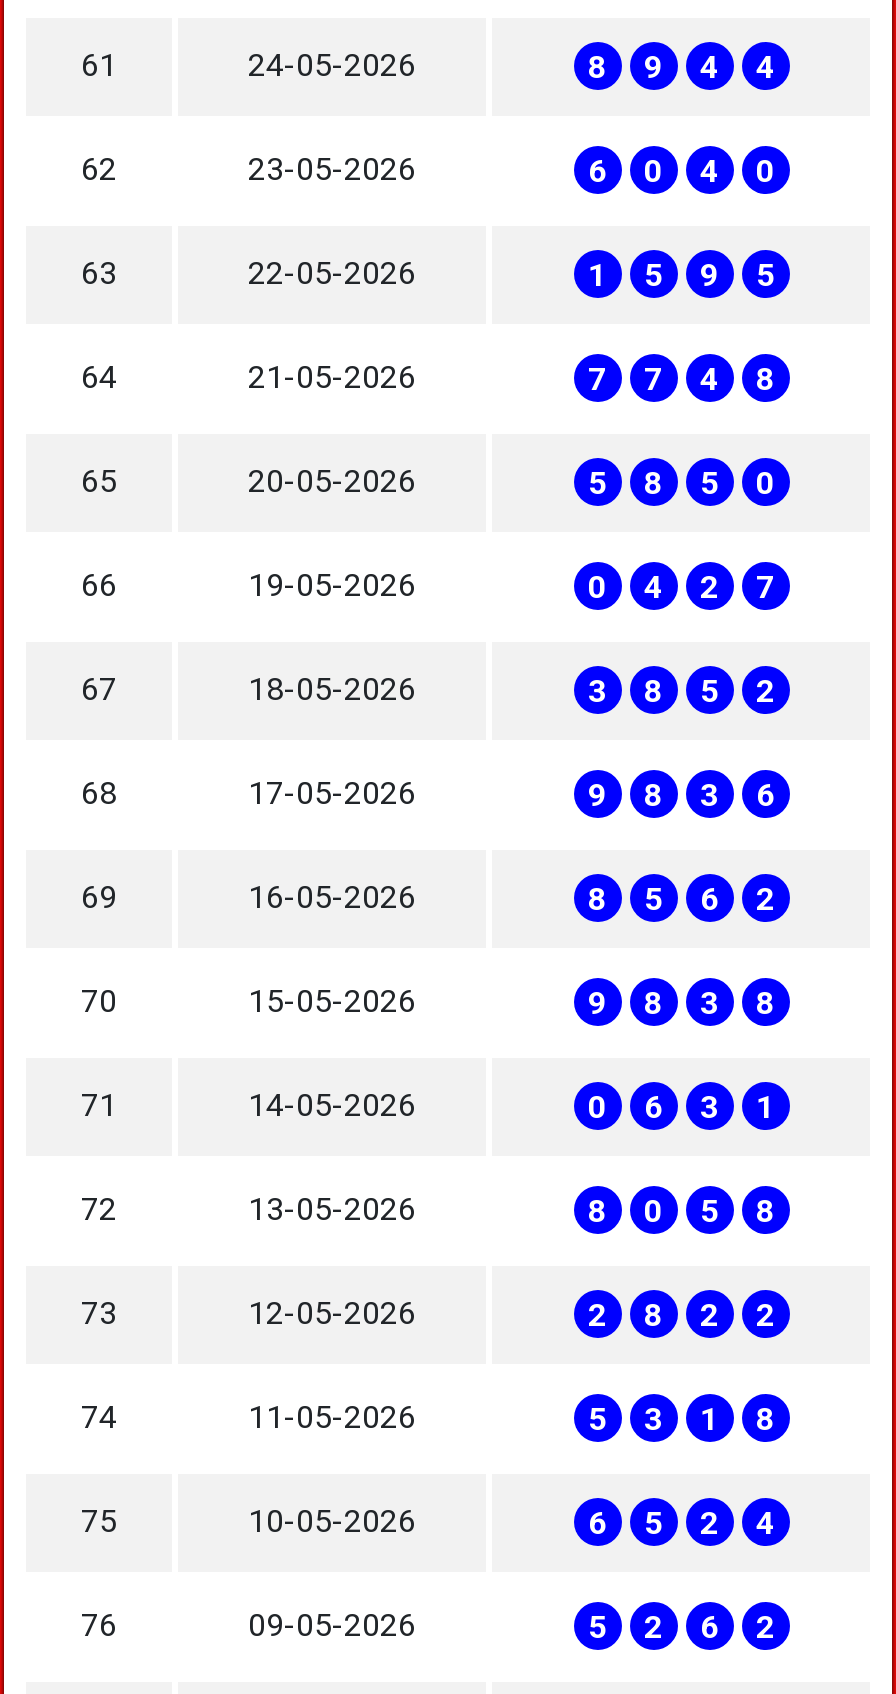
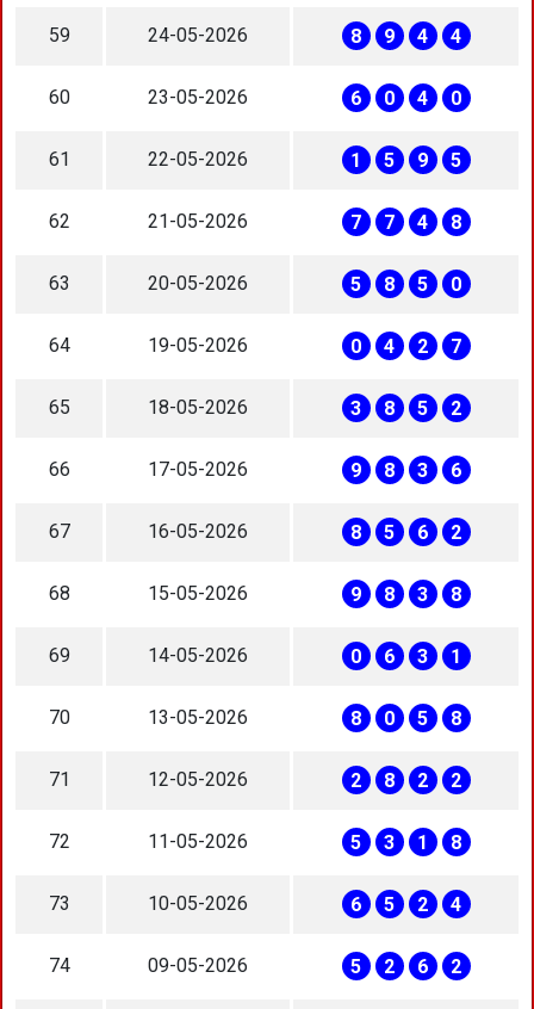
- 61
+ 59

- 62
+ 60

- 63
+ 61

- 64
+ 62

- 65
+ 63

- 66
+ 64

- 67
+ 65

- 68
+ 66

- 69
+ 67

- 70
+ 68

- 71
+ 69

- 72
+ 70

- 73
+ 71

- 74
+ 72

- 75
+ 73

- 76
+ 74
